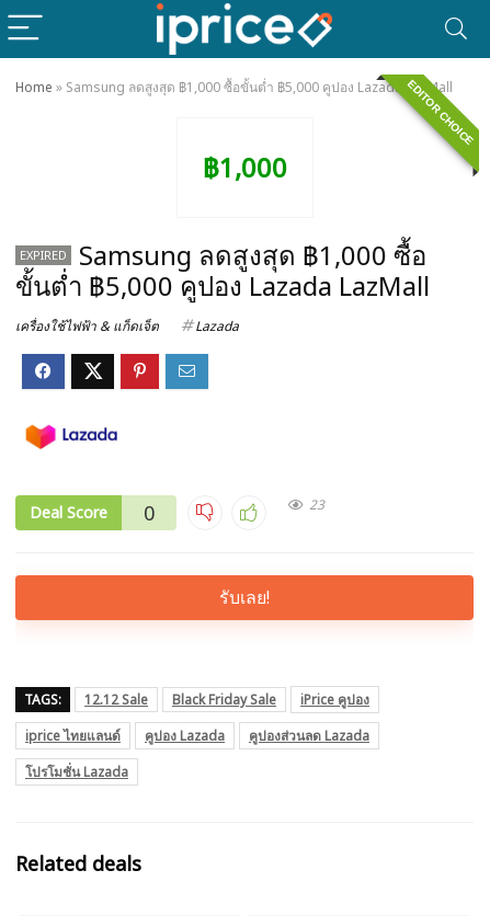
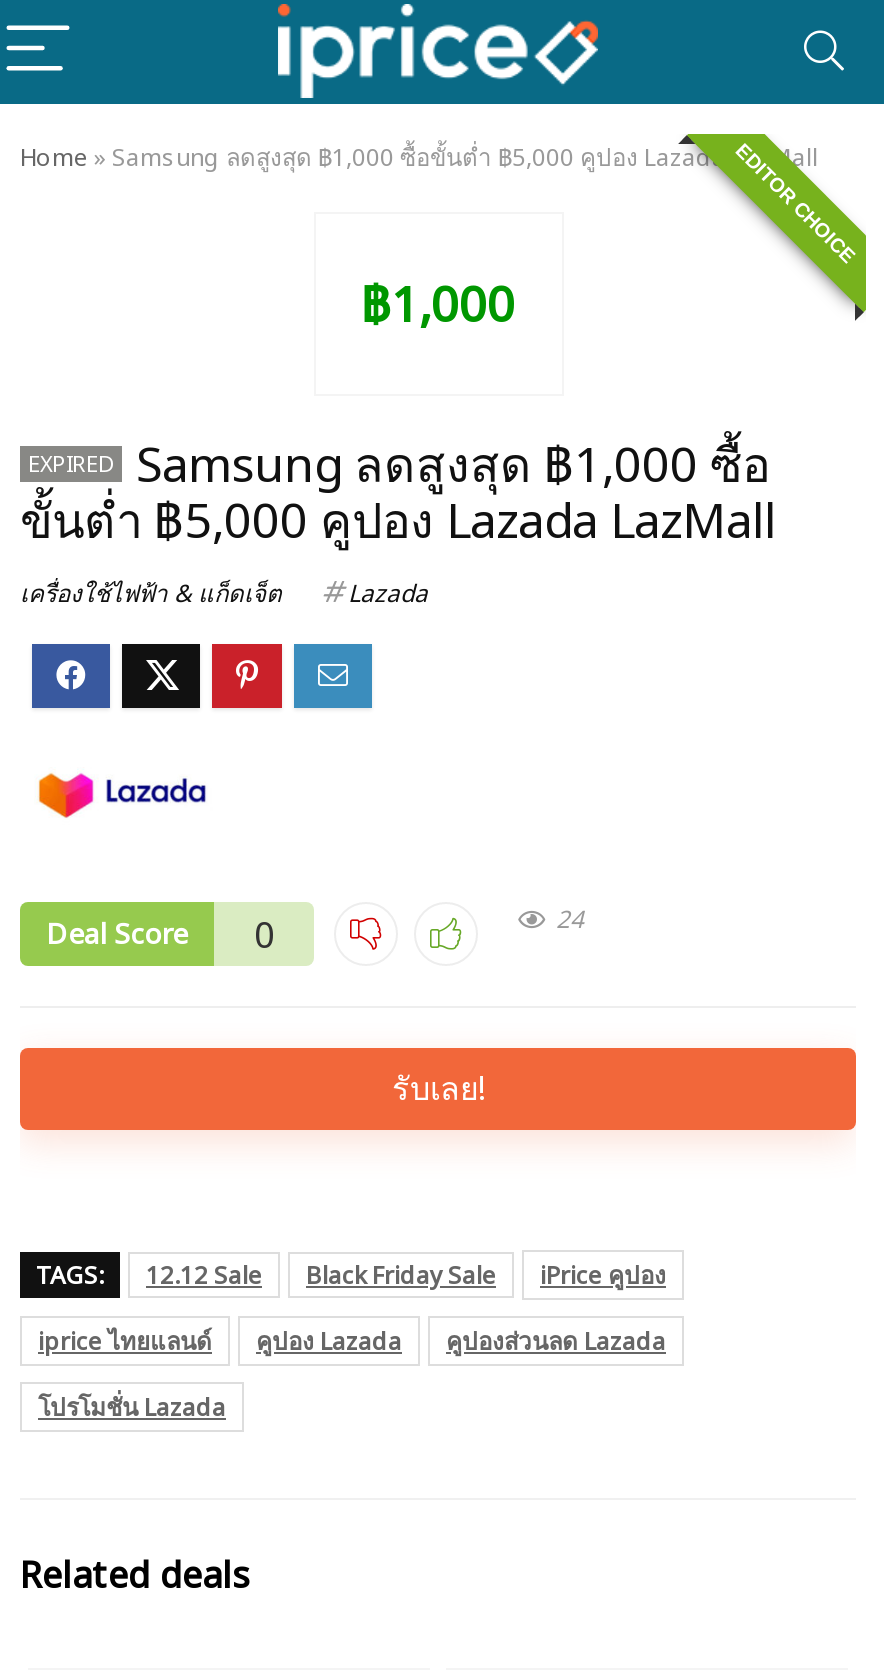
- 23
+ 24
